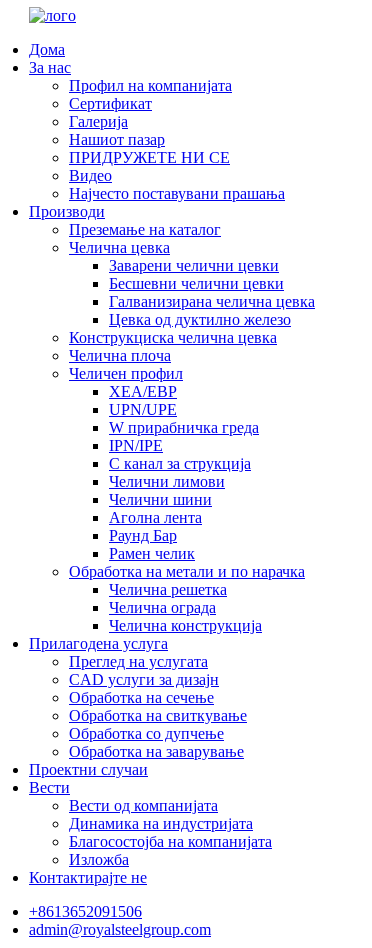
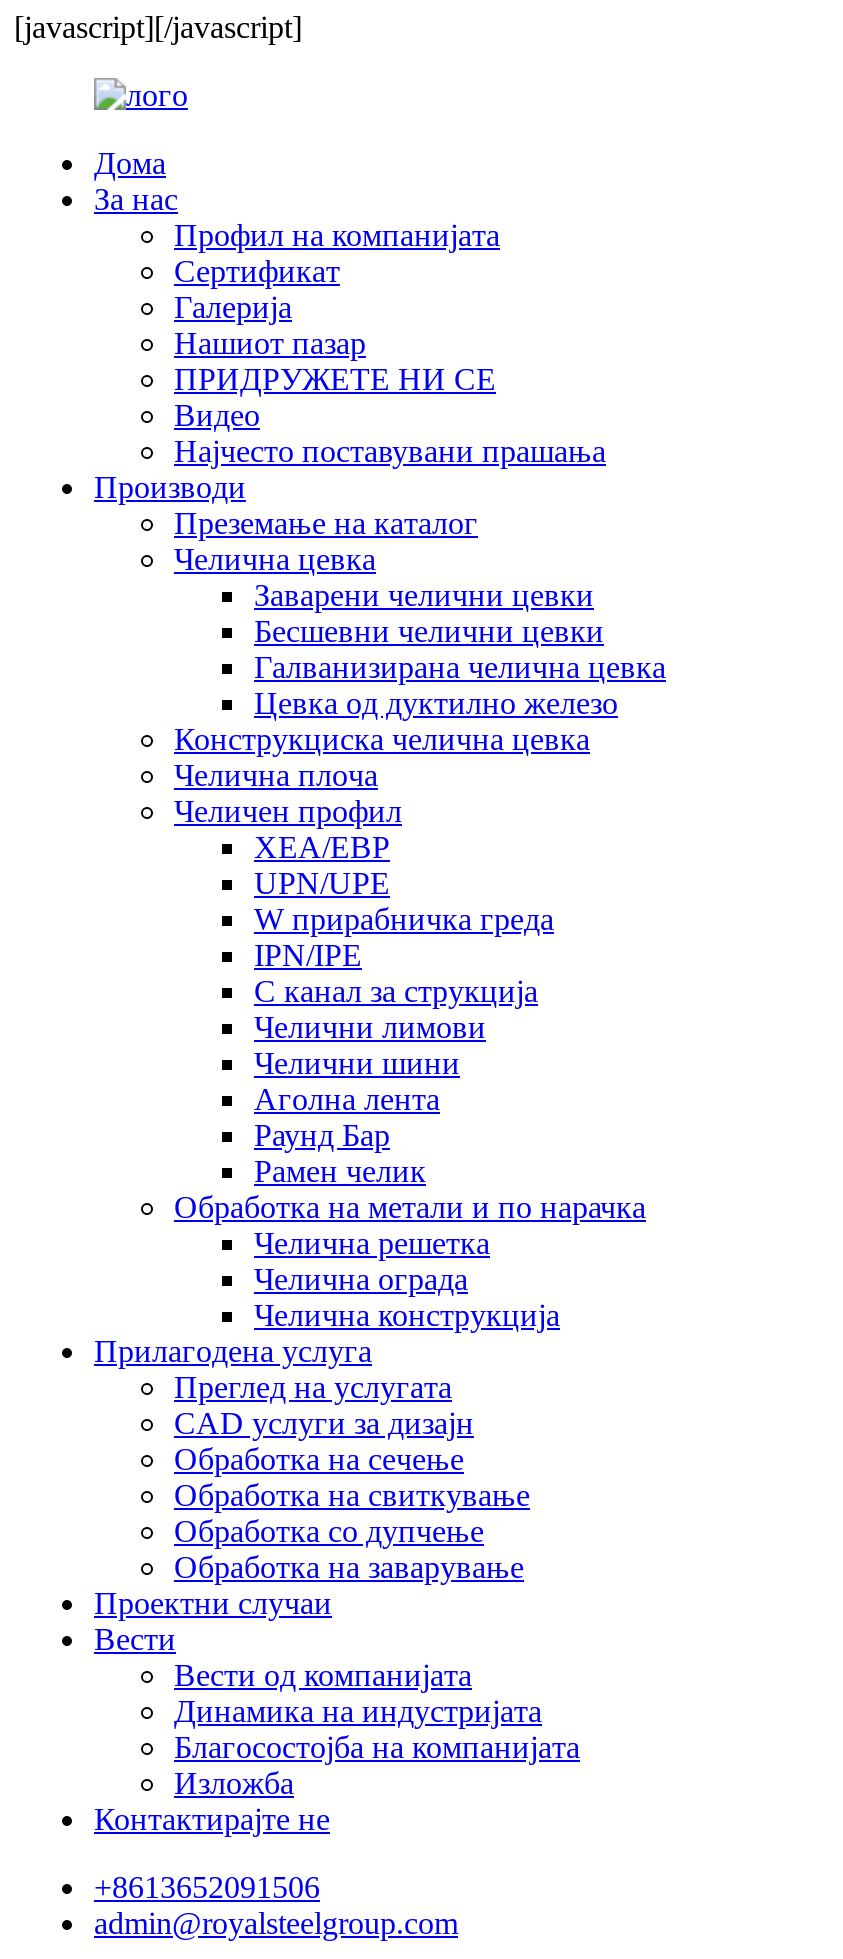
+ [javascript][/javascript]
